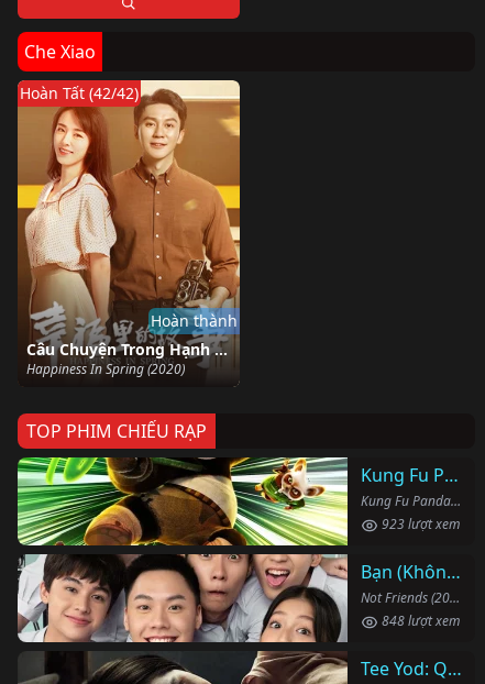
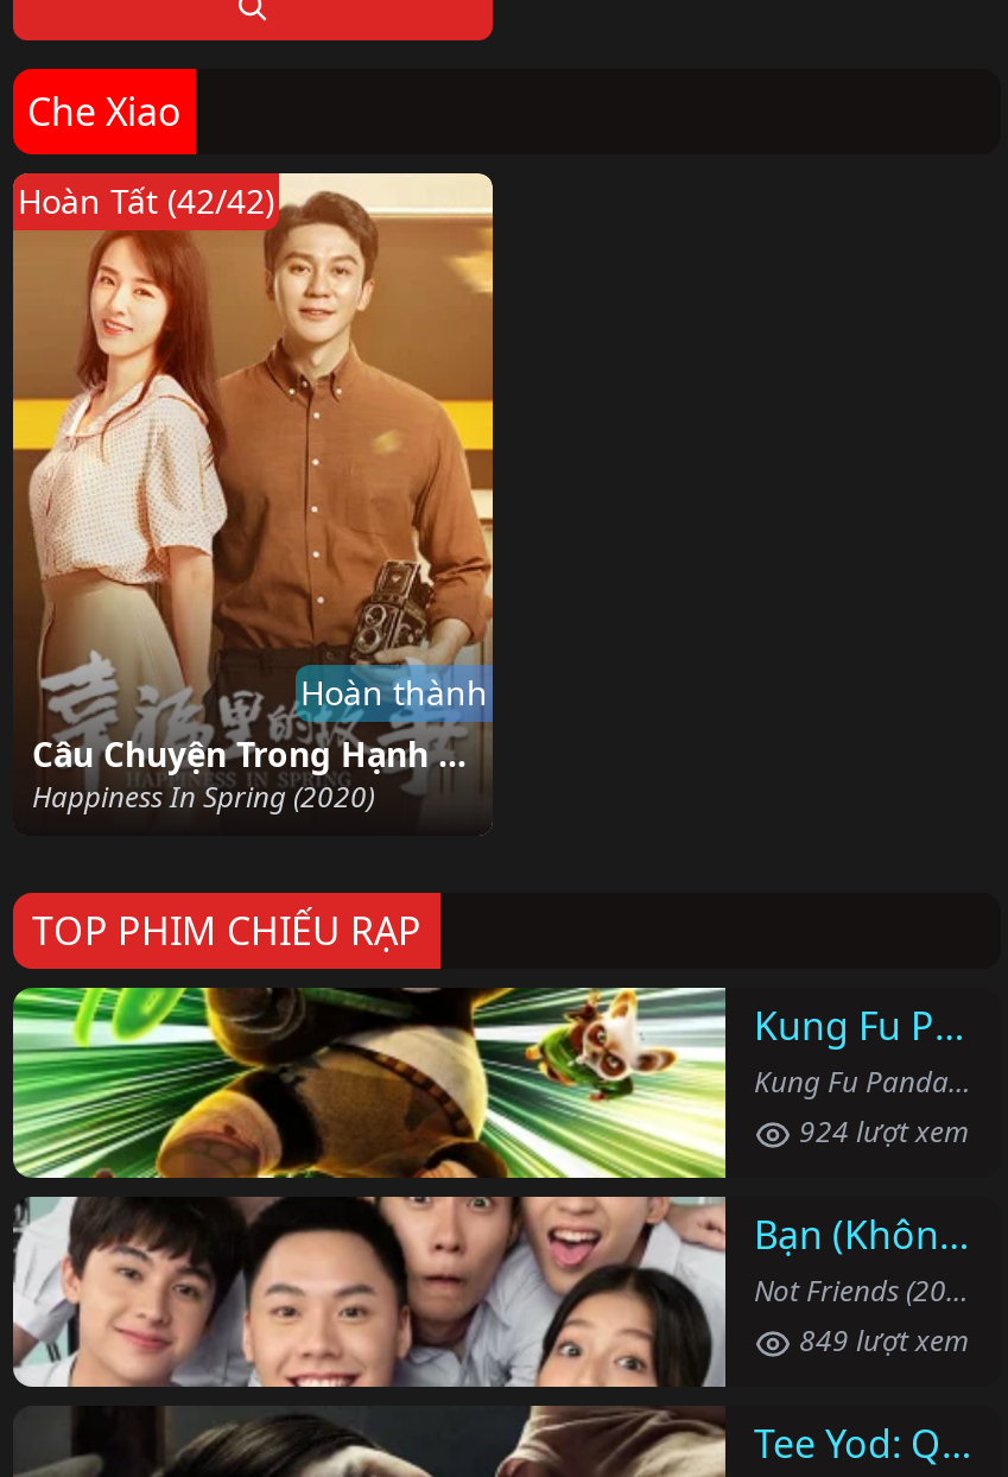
- 923 lượt xem
+ 924 lượt xem

- 848 lượt xem
+ 849 lượt xem
